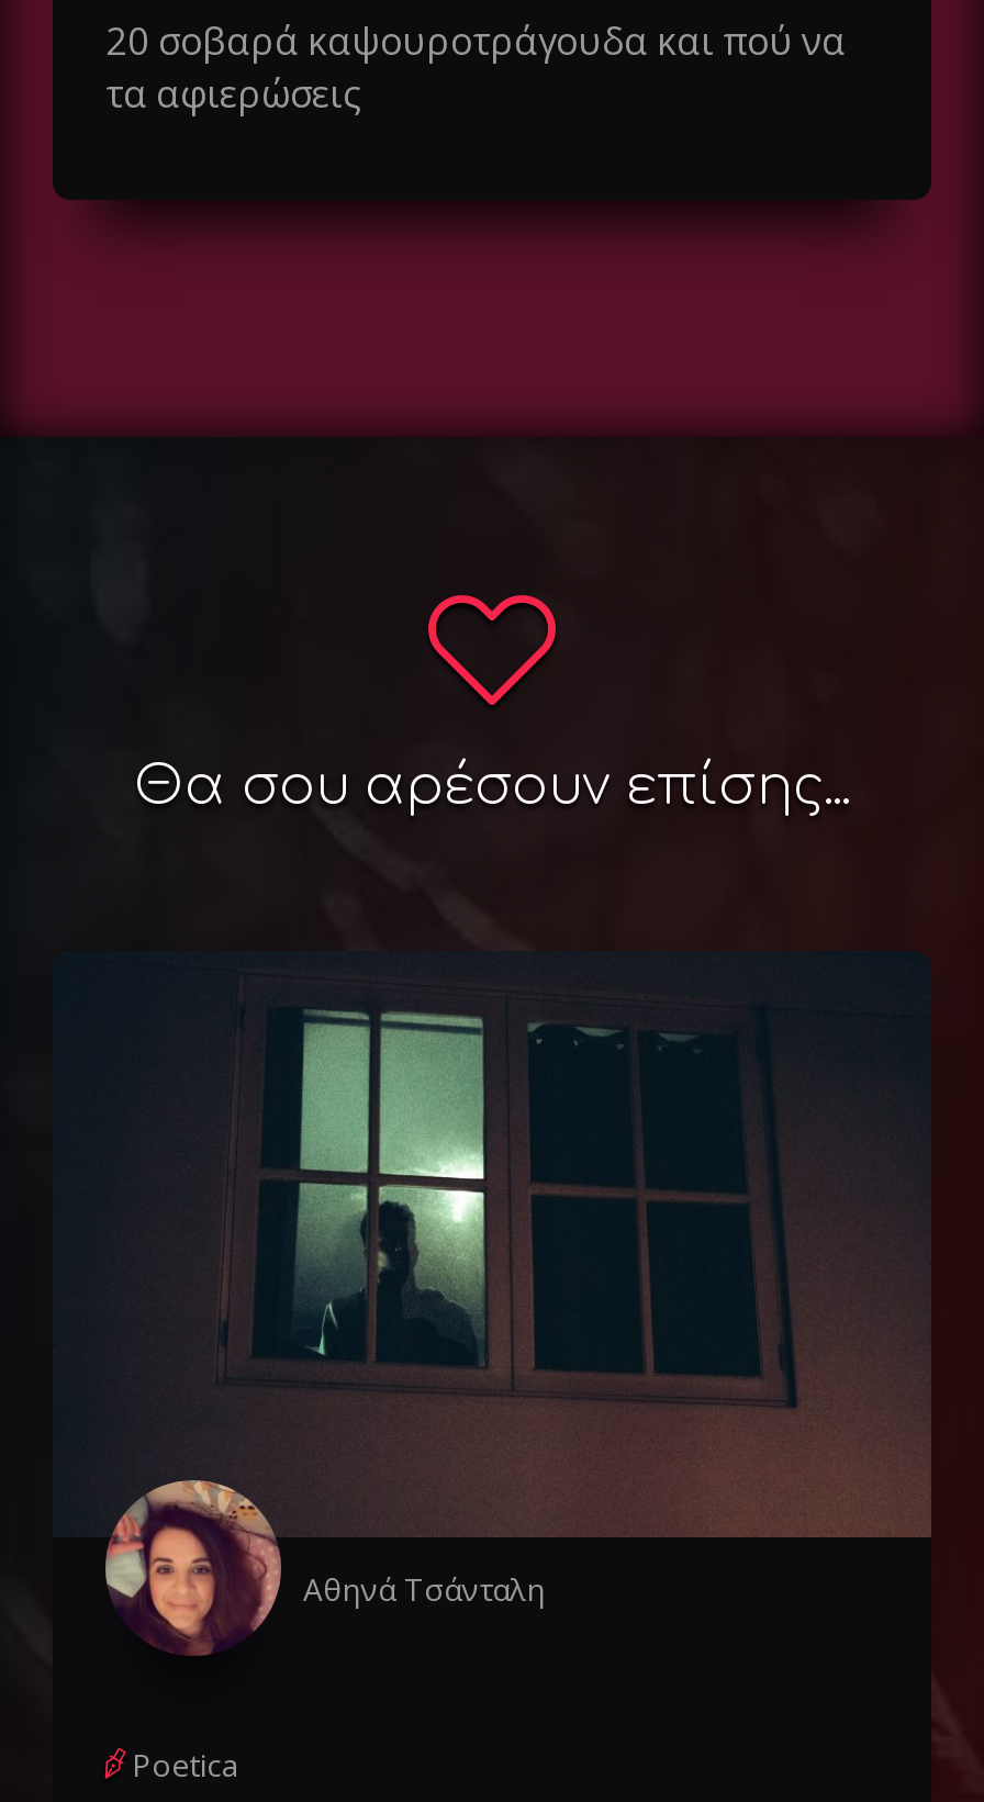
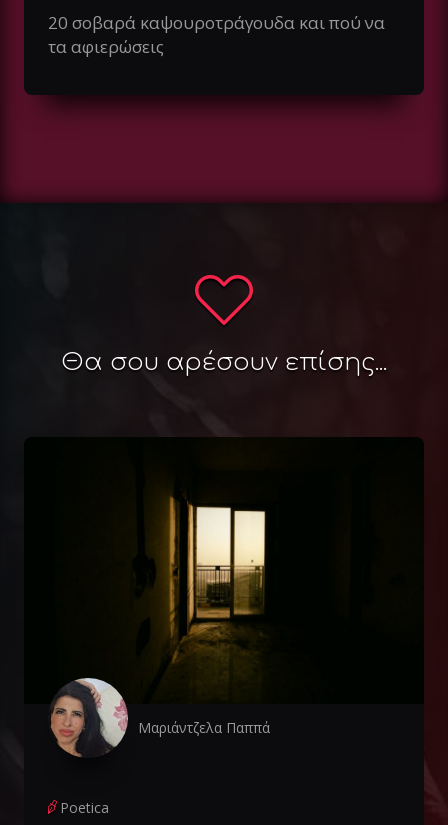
- [image]
- Αθηνά Τσάνταλη
+ [image]
+ Μαριάντζελα Παππά
